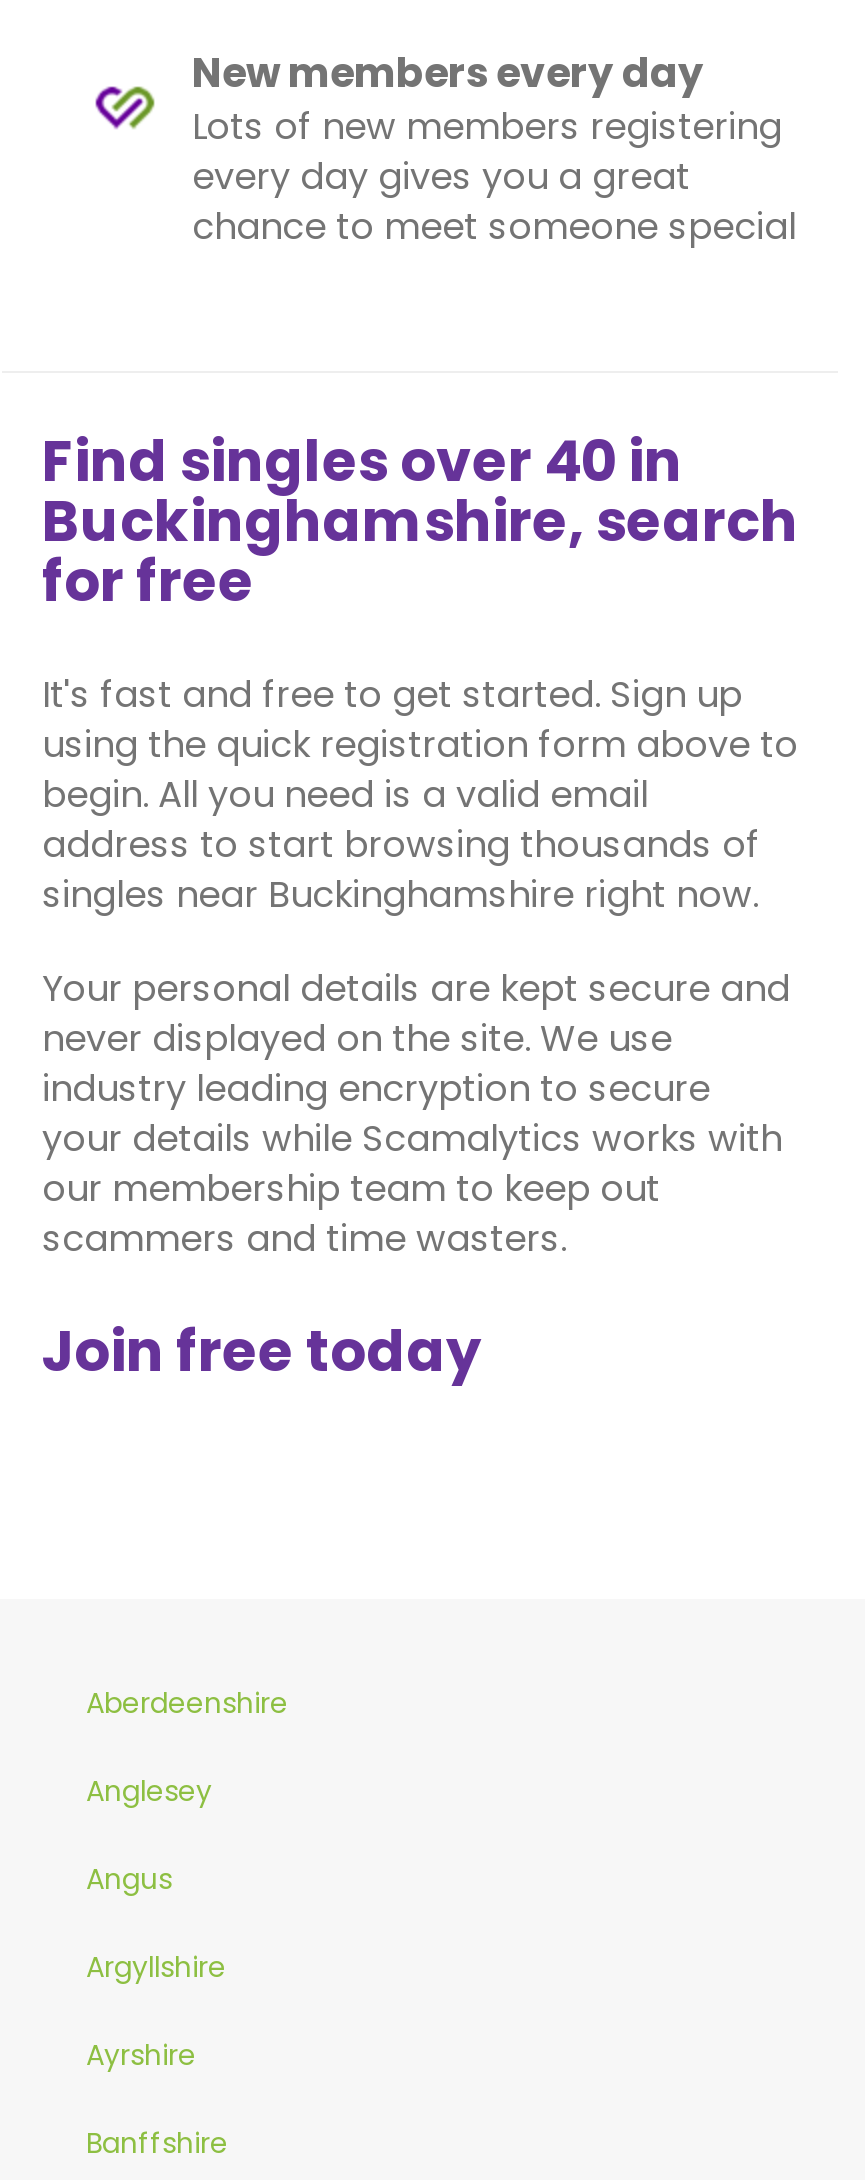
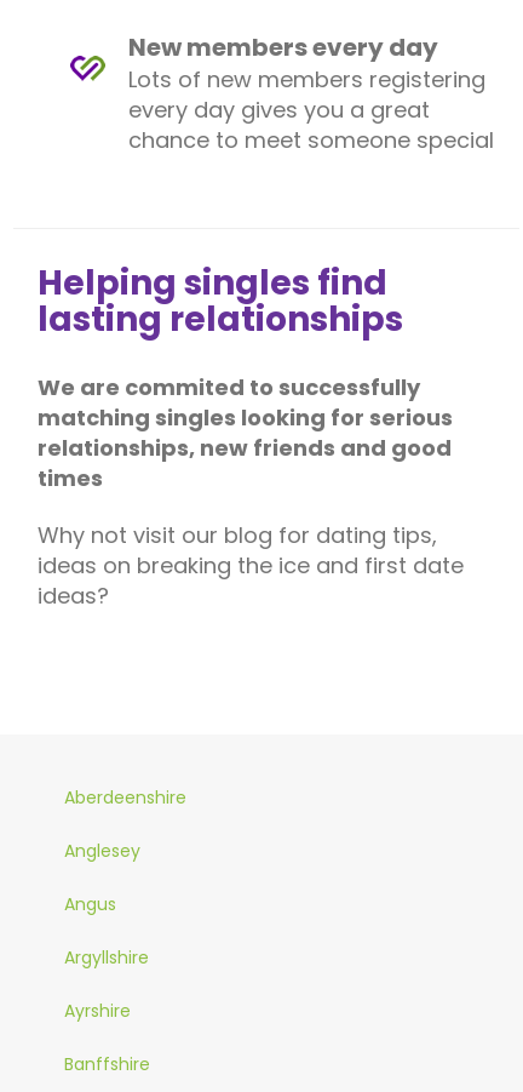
- Find singles over 40 in
- Buckinghamshire, search
- for free
- It's fast and free to get started. Sign up
- using the quick registration form above to
- begin. All you need is a valid email
- address to start browsing thousands of
- singles near Buckinghamshire right now.
- Your personal details are kept secure and
- never displayed on the site. We use
- industry leading encryption to secure
- your details while Scamalytics works with
- our membership team to keep out
- scammers and time wasters.
- Join free today
+ Helping singles find
+ lasting relationships
+ We are commited to successfully
+ matching singles looking for serious
+ relationships, new friends and good
+ times
+ Why not visit our blog for dating tips,
+ ideas on breaking the ice and first date
+ ideas?
